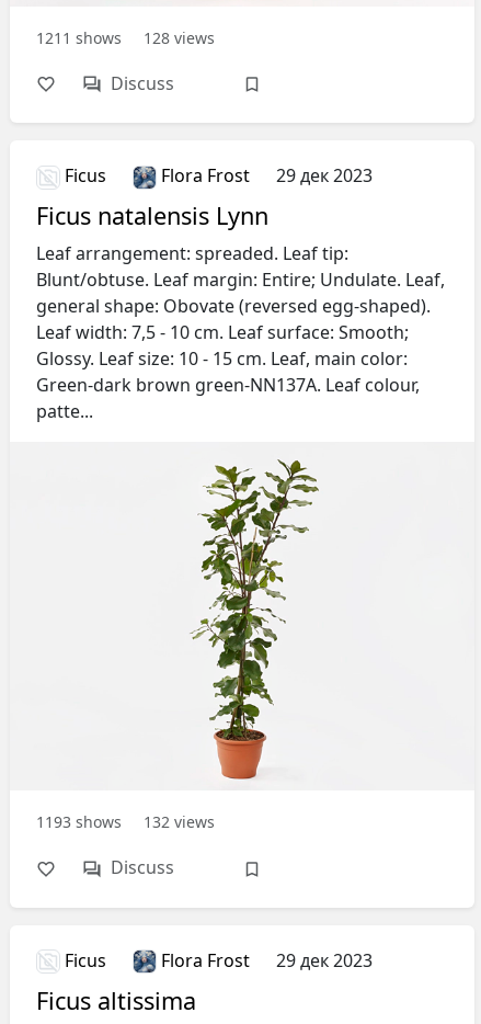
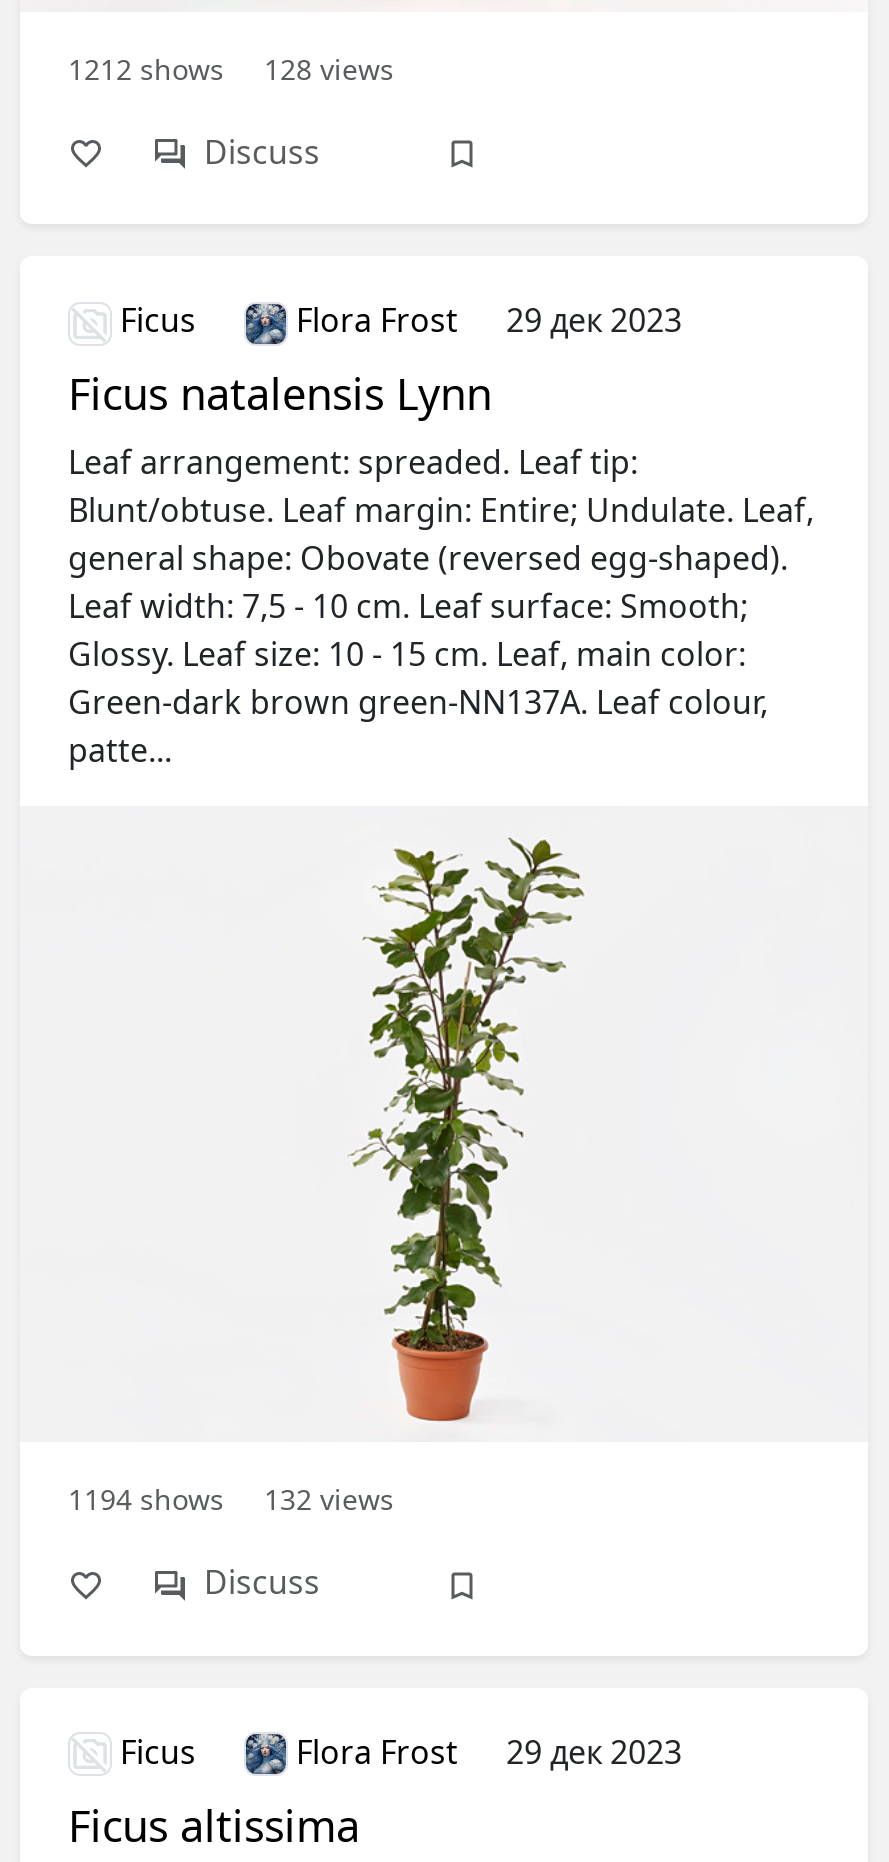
- 1211 shows 128 views
+ 1212 shows 128 views

- 1193 shows 132 views
+ 1194 shows 132 views
